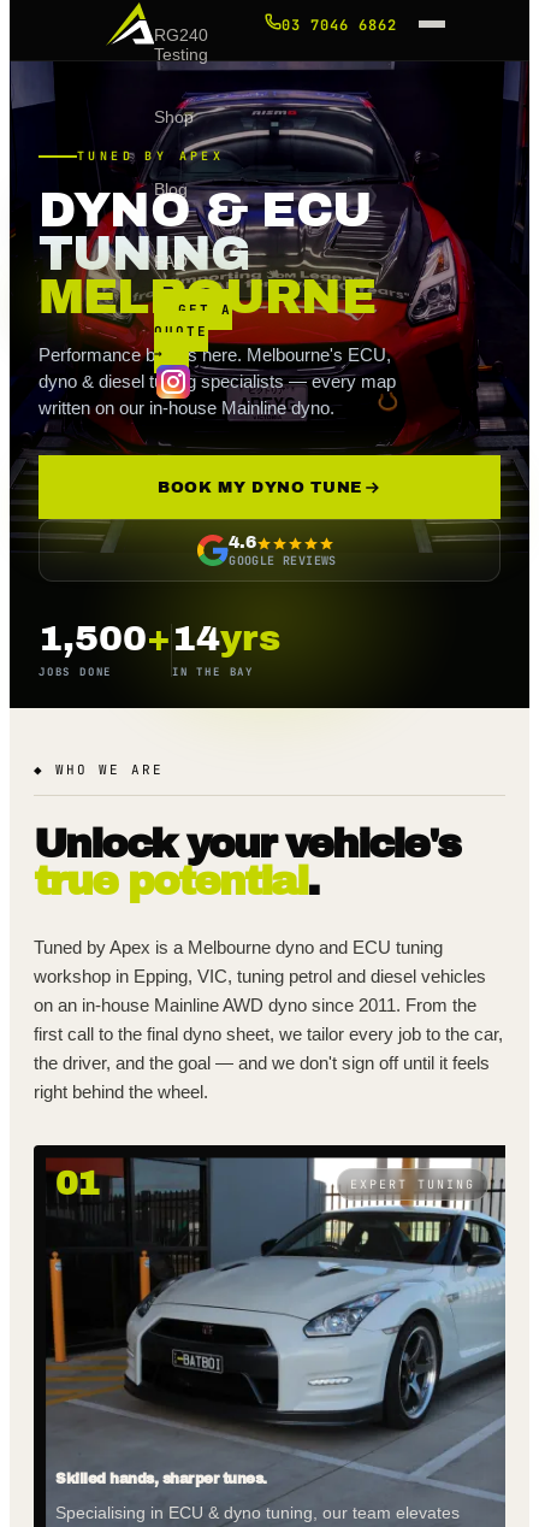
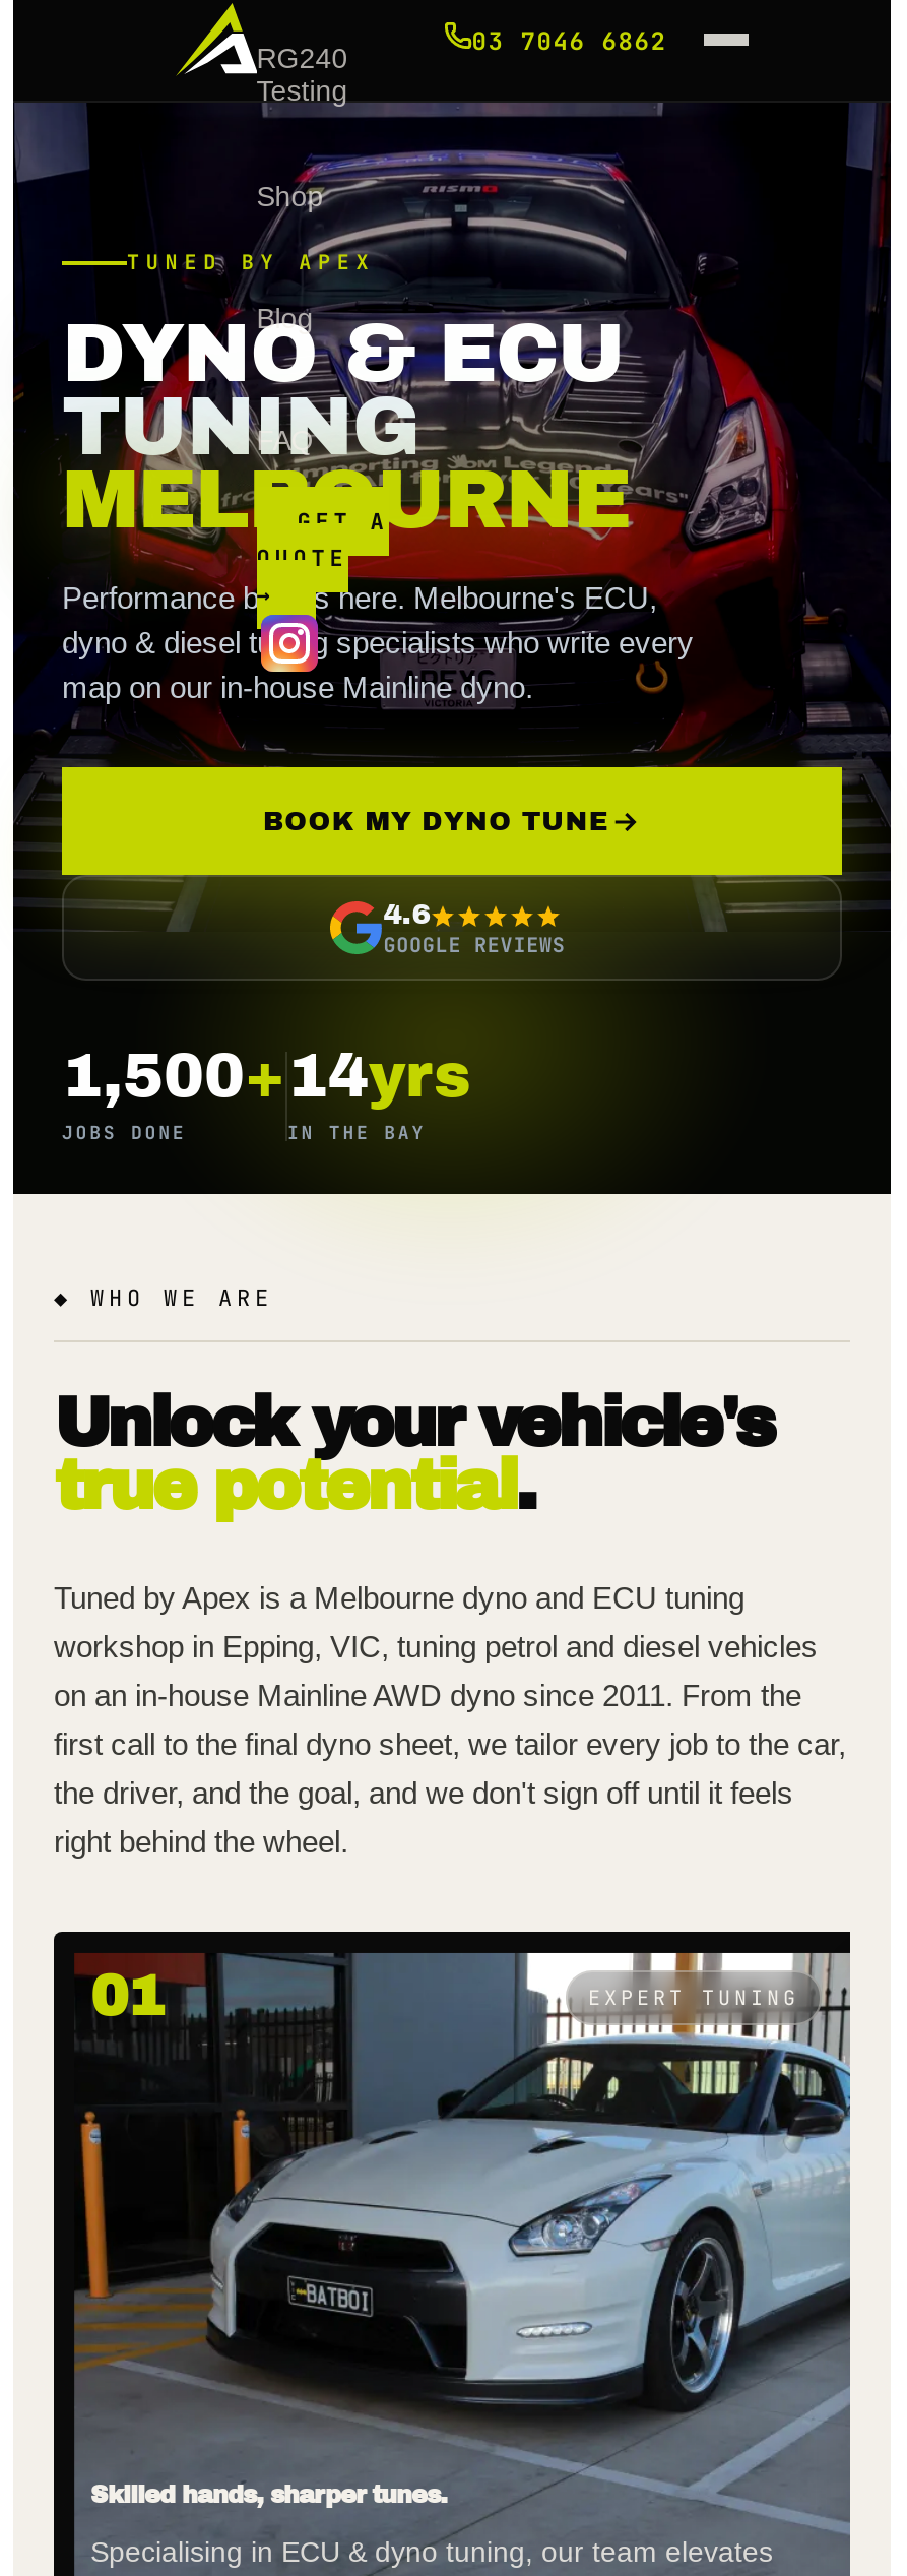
- dyno & diesel tuning specialists — every map
+ dyno & diesel tuning specialists who write every

- written on our in-house Mainline dyno.
+ map on our in-house Mainline dyno.

- the driver, and the goal — and we don't sign off until it feels
+ the driver, and the goal, and we don't sign off until it feels
